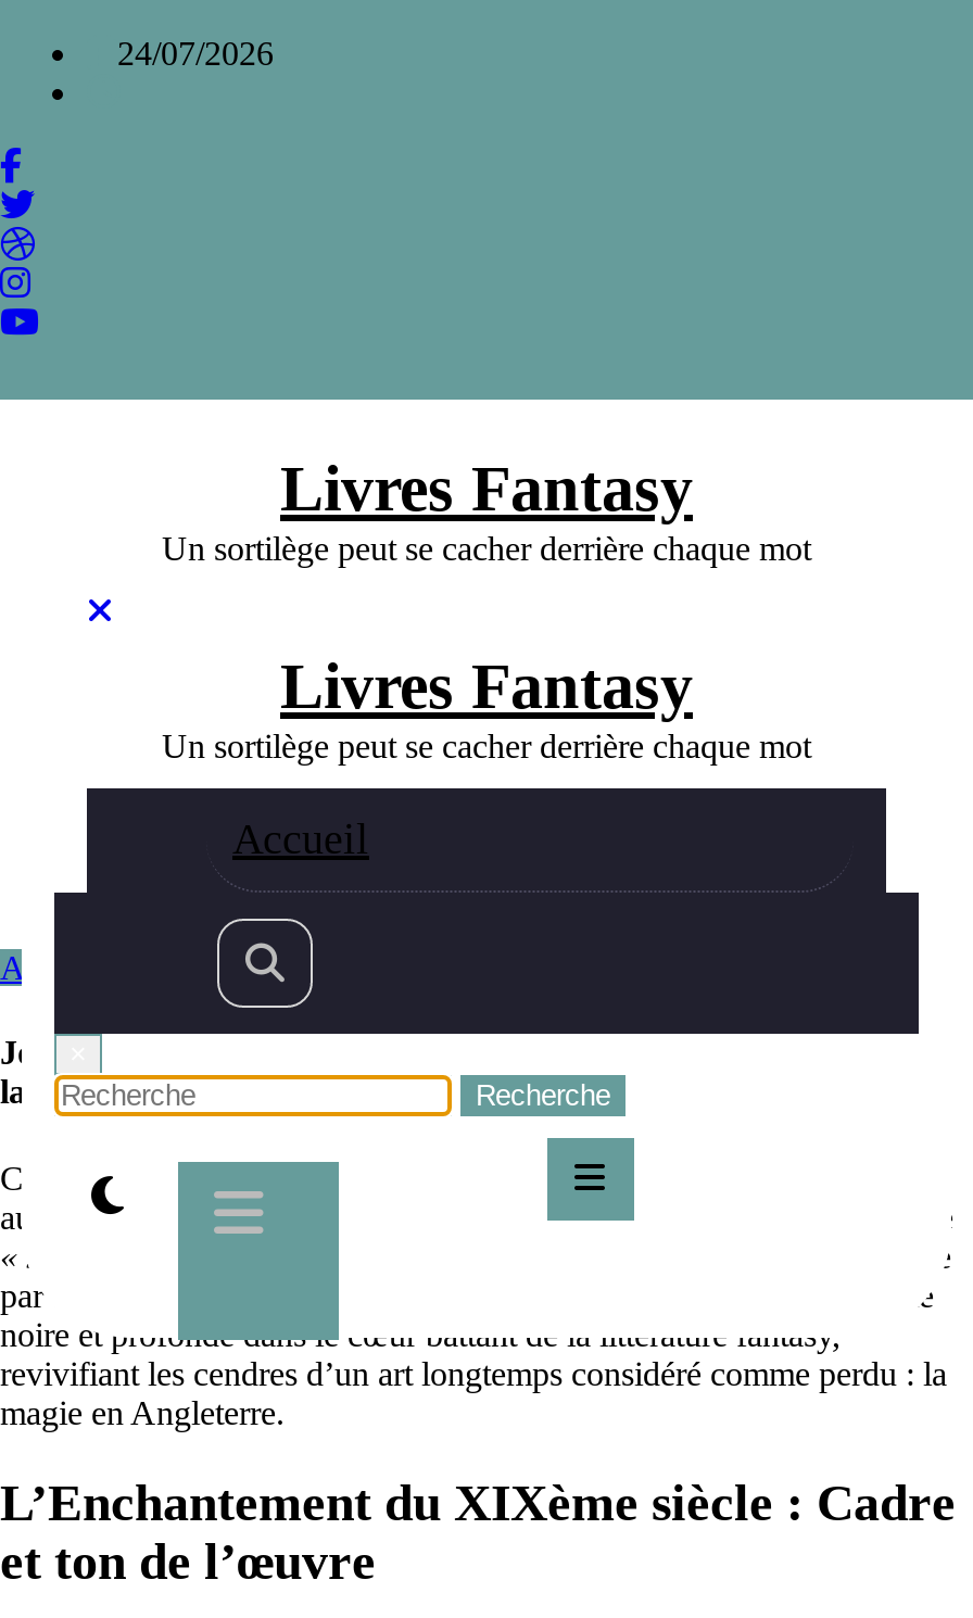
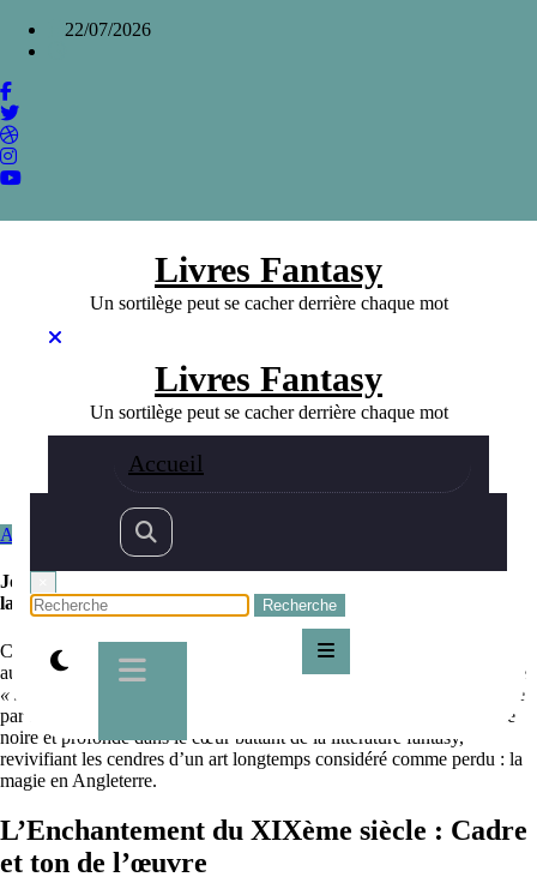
- 24/07/2026
+ 22/07/2026
